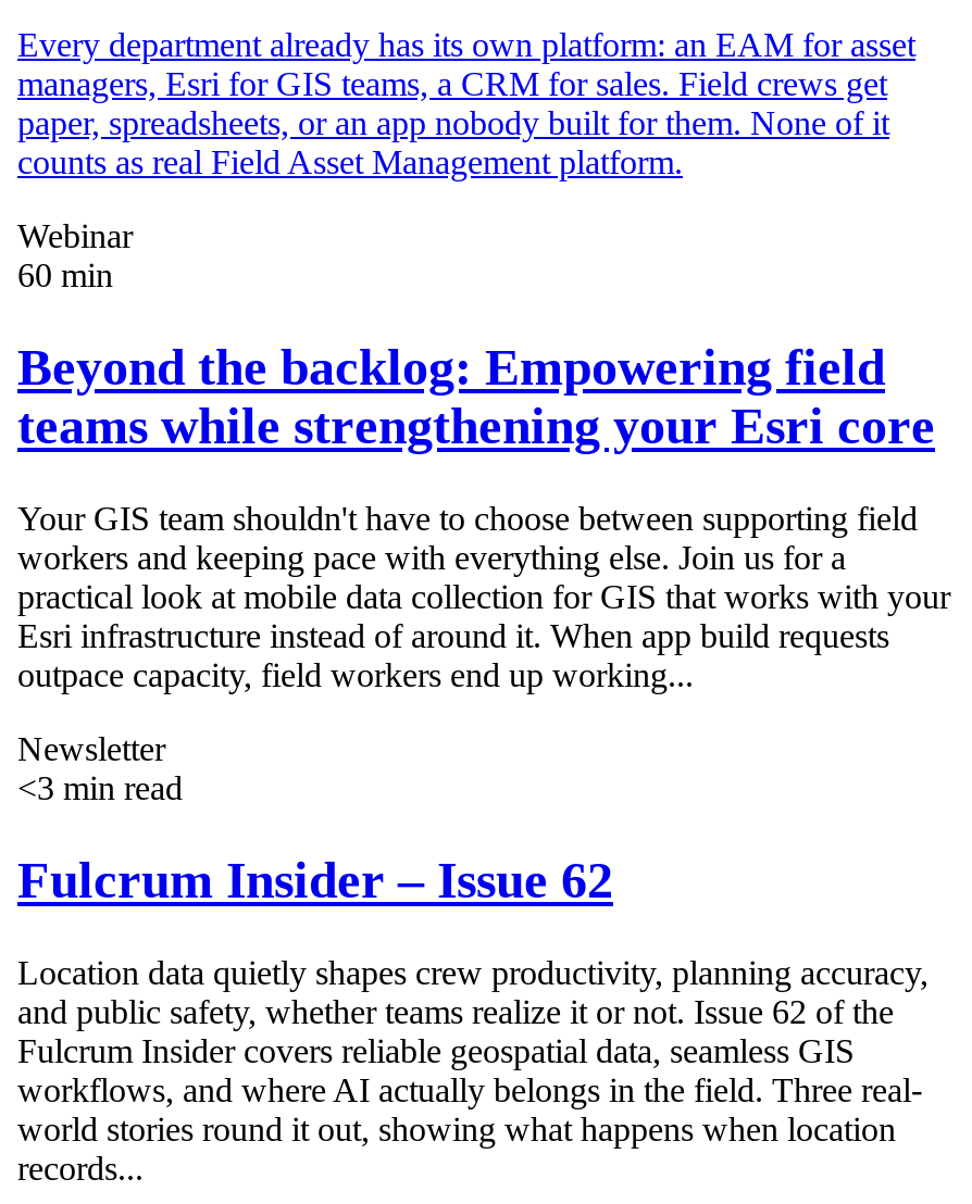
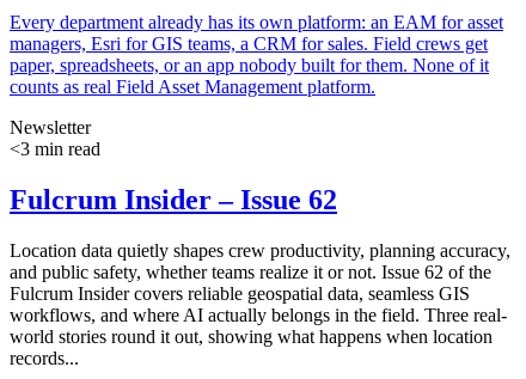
- Webinar
- 60 min
- Beyond the backlog: Empowering field
- teams while strengthening your Esri core
- Your GIS team shouldn't have to choose between supporting field
- workers and keeping pace with everything else. Join us for a
- practical look at mobile data collection for GIS that works with your
- Esri infrastructure instead of around it. When app build requests
- outpace capacity, field workers end up working...
